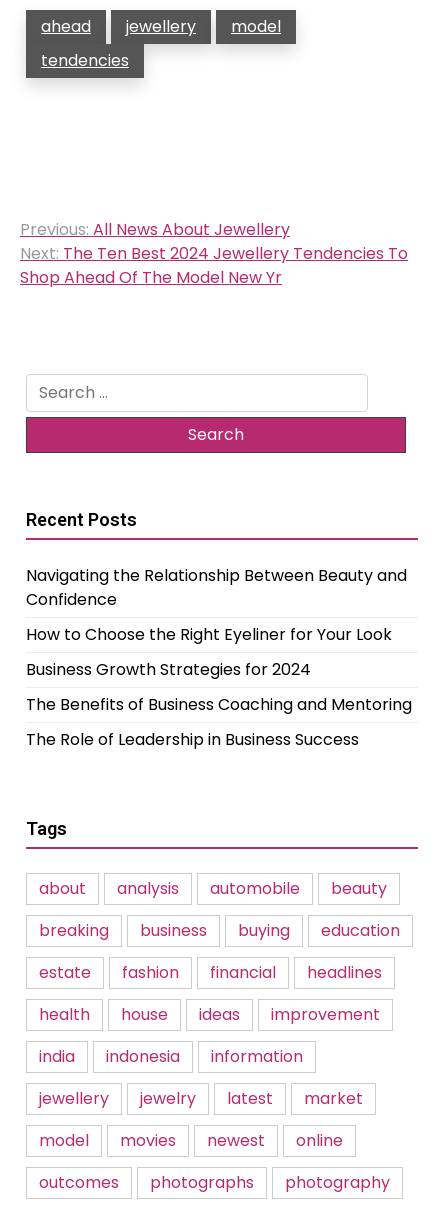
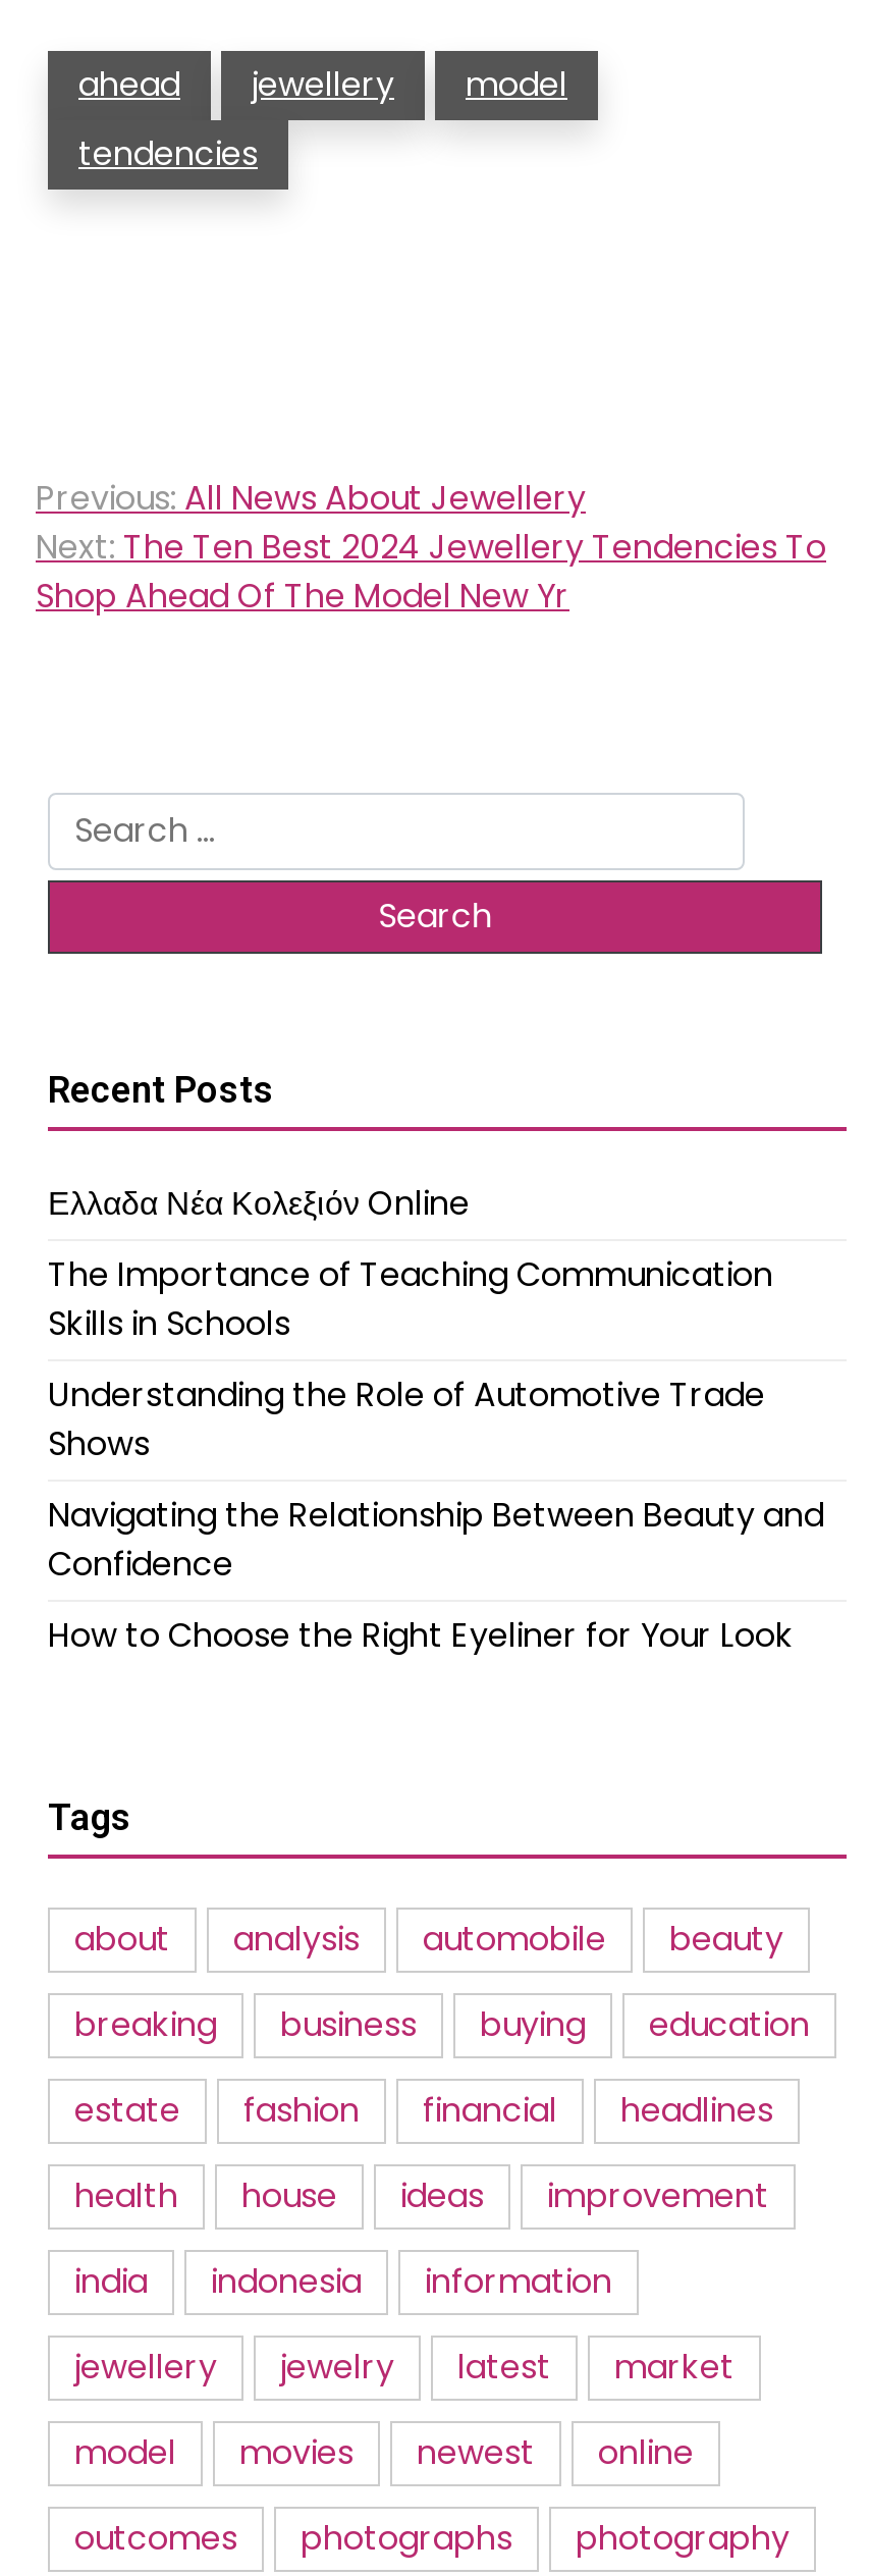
+ Ελλαδα Νέα Κολεξιόν Online
+ The Importance of Teaching Communication
+ Skills in Schools
+ Understanding the Role of Automotive Trade
+ Shows

moved down: Navigating the Relationship Between Beauty and | Confidence | How to Choose the Right Eyeliner for Your Look

- Business Growth Strategies for 2024
- The Benefits of Business Coaching and Mentoring
- The Role of Leadership in Business Success
